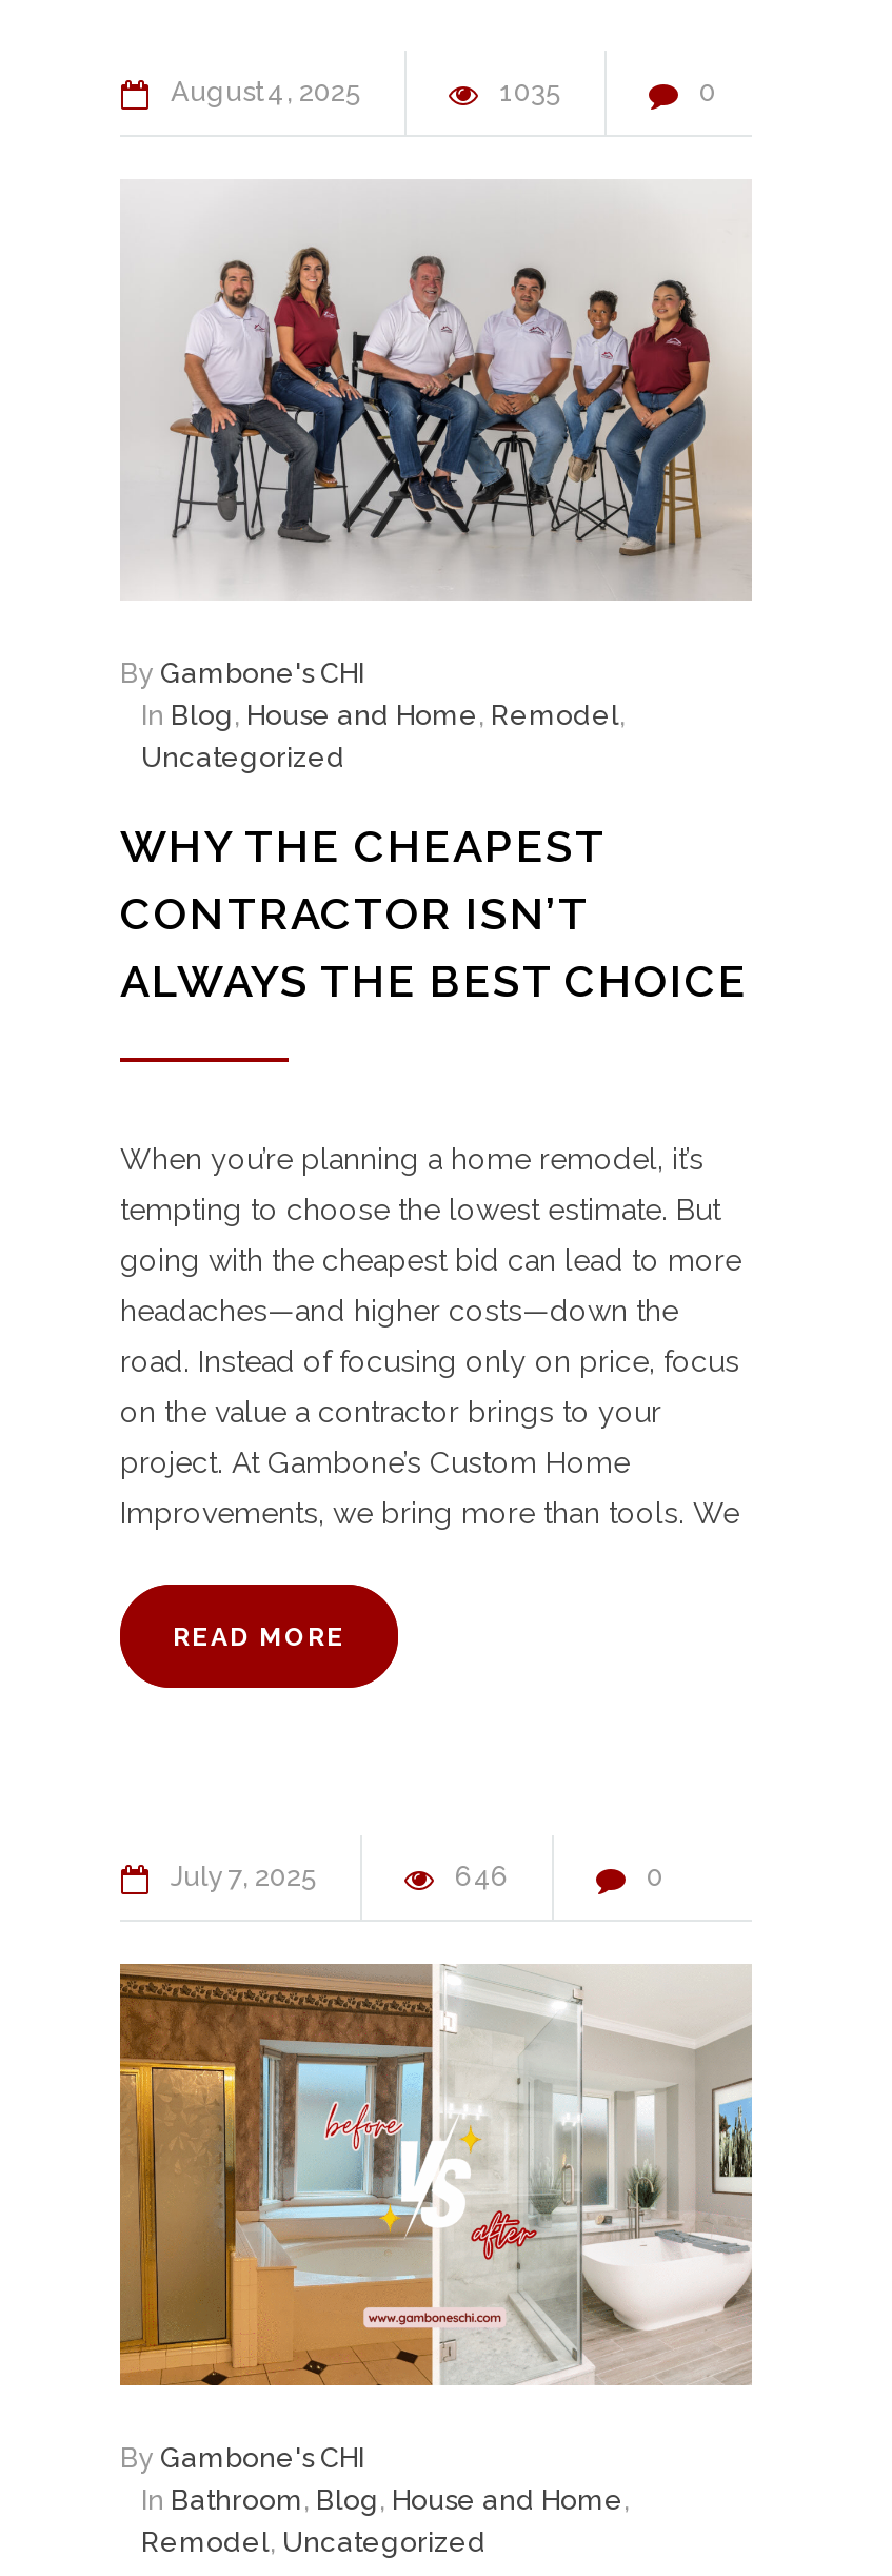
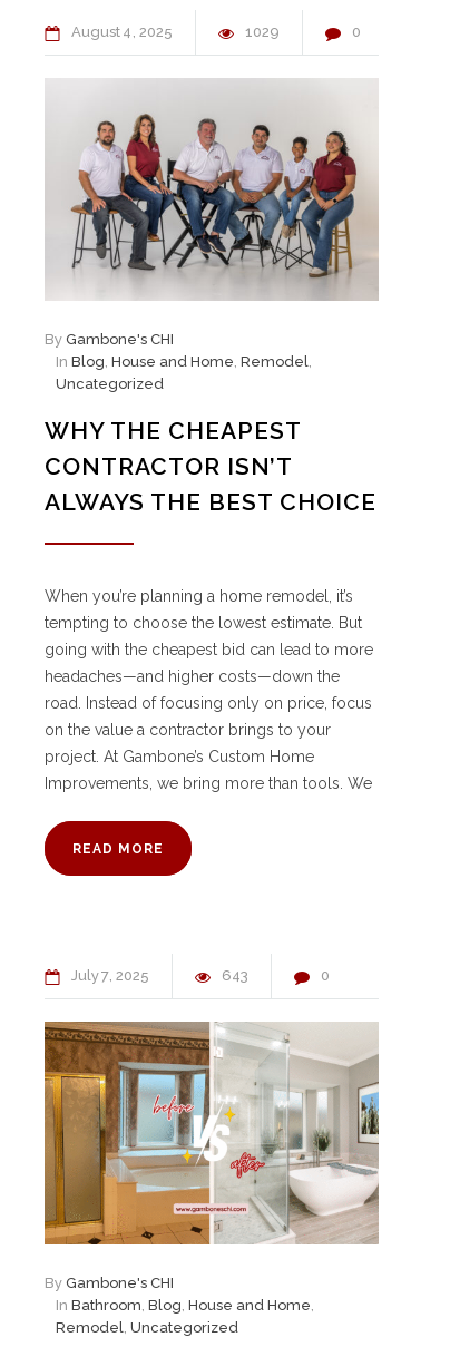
- 1035
+ 1029

- 646
+ 643
